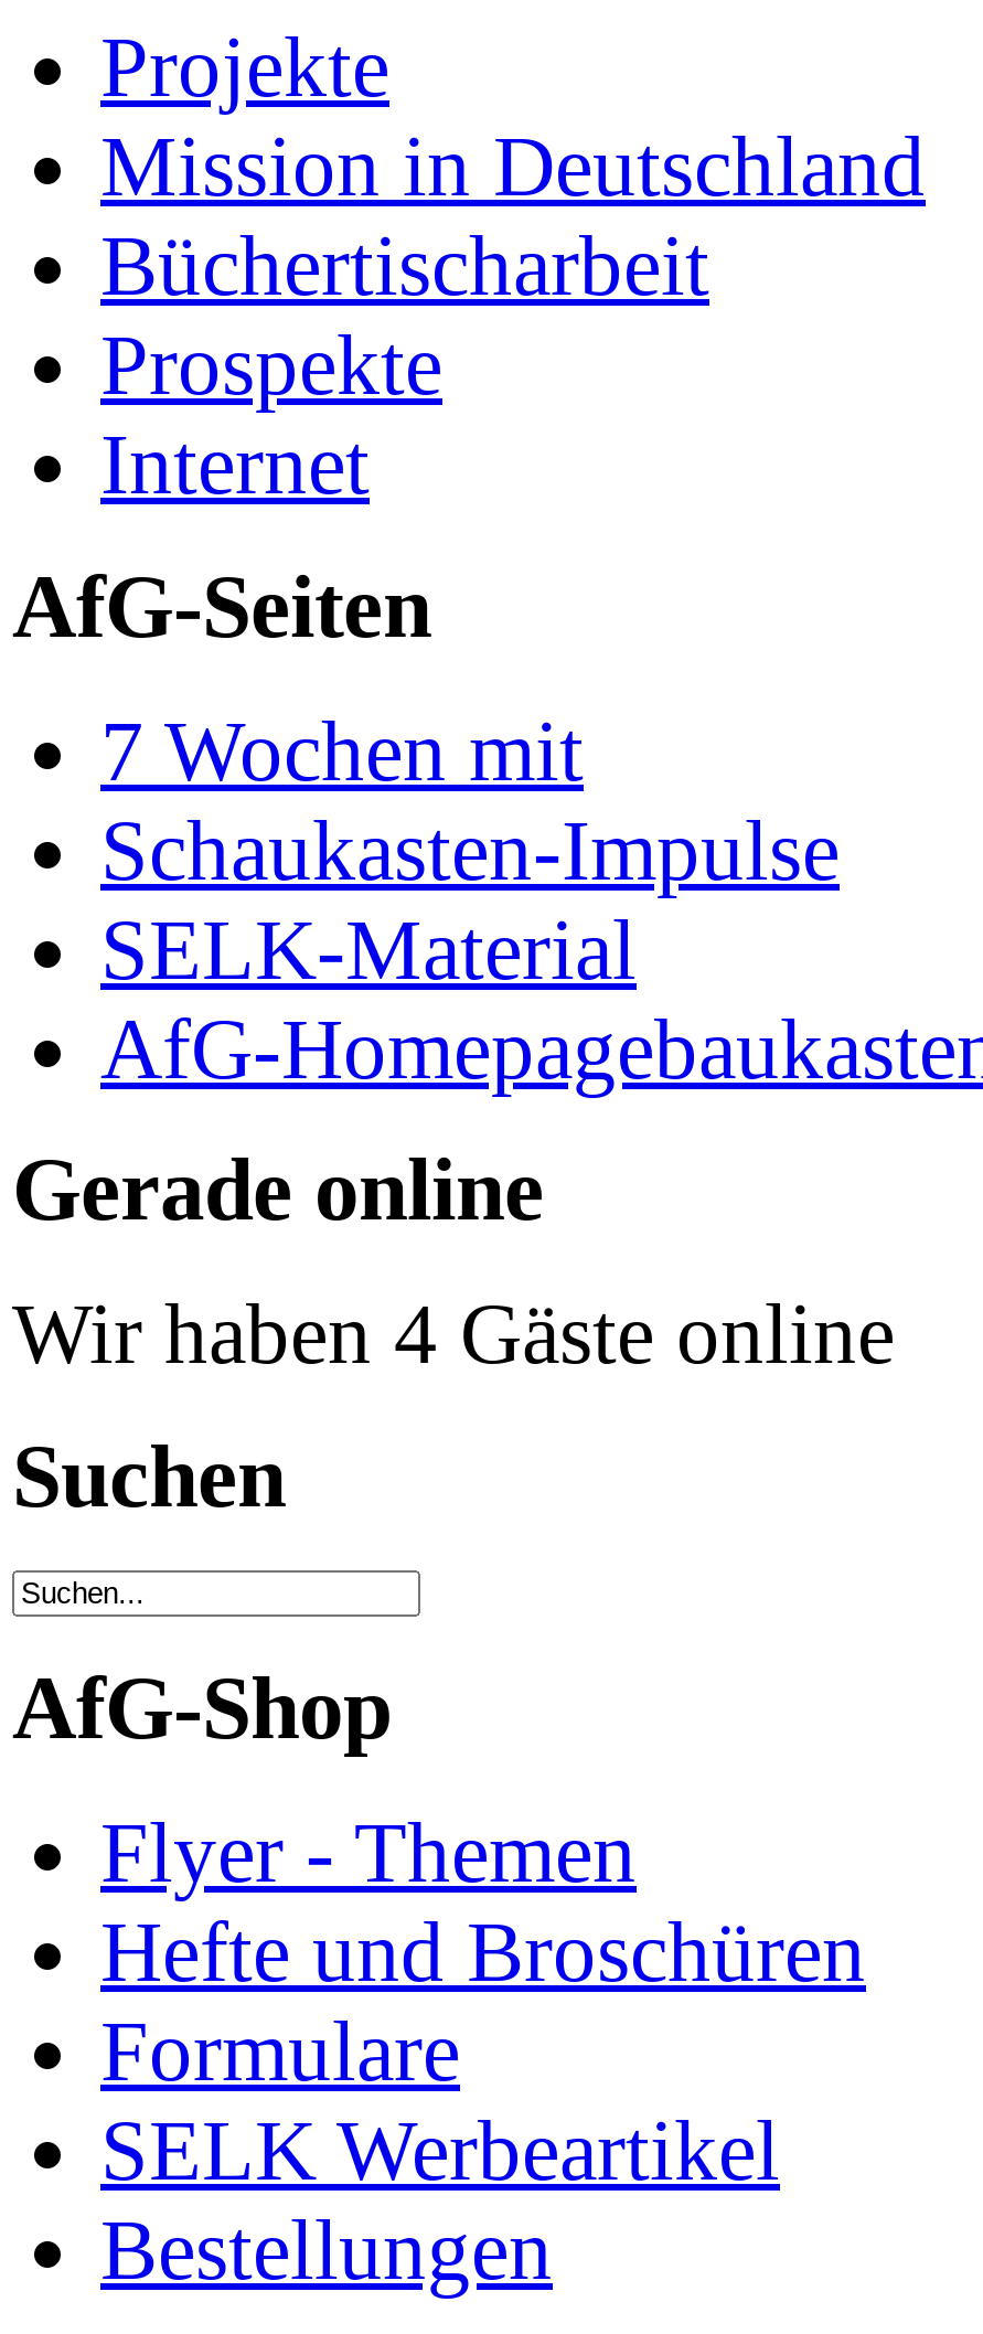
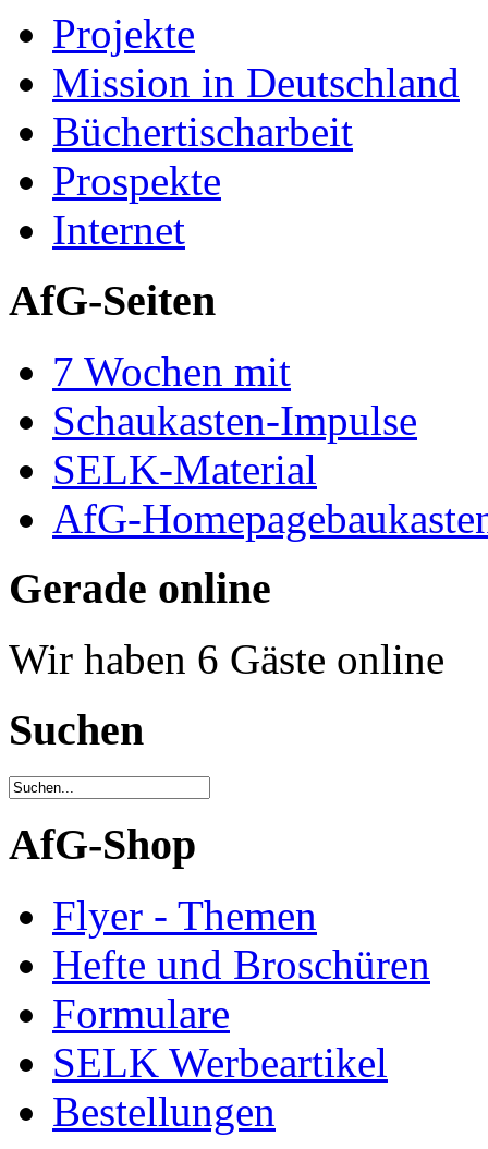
- Wir haben 4 Gäste online
+ Wir haben 6 Gäste online
